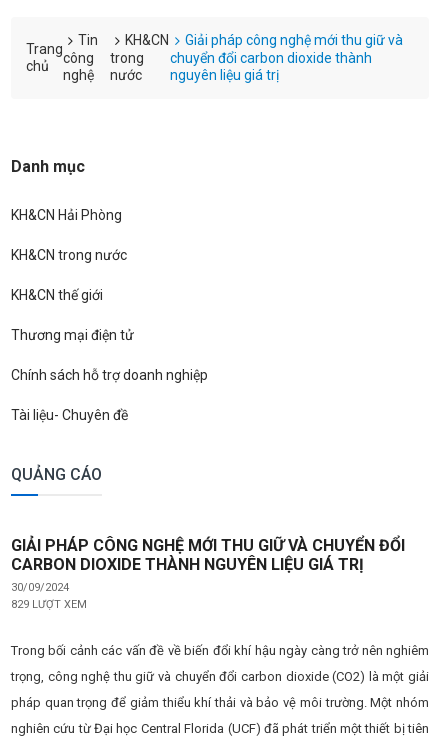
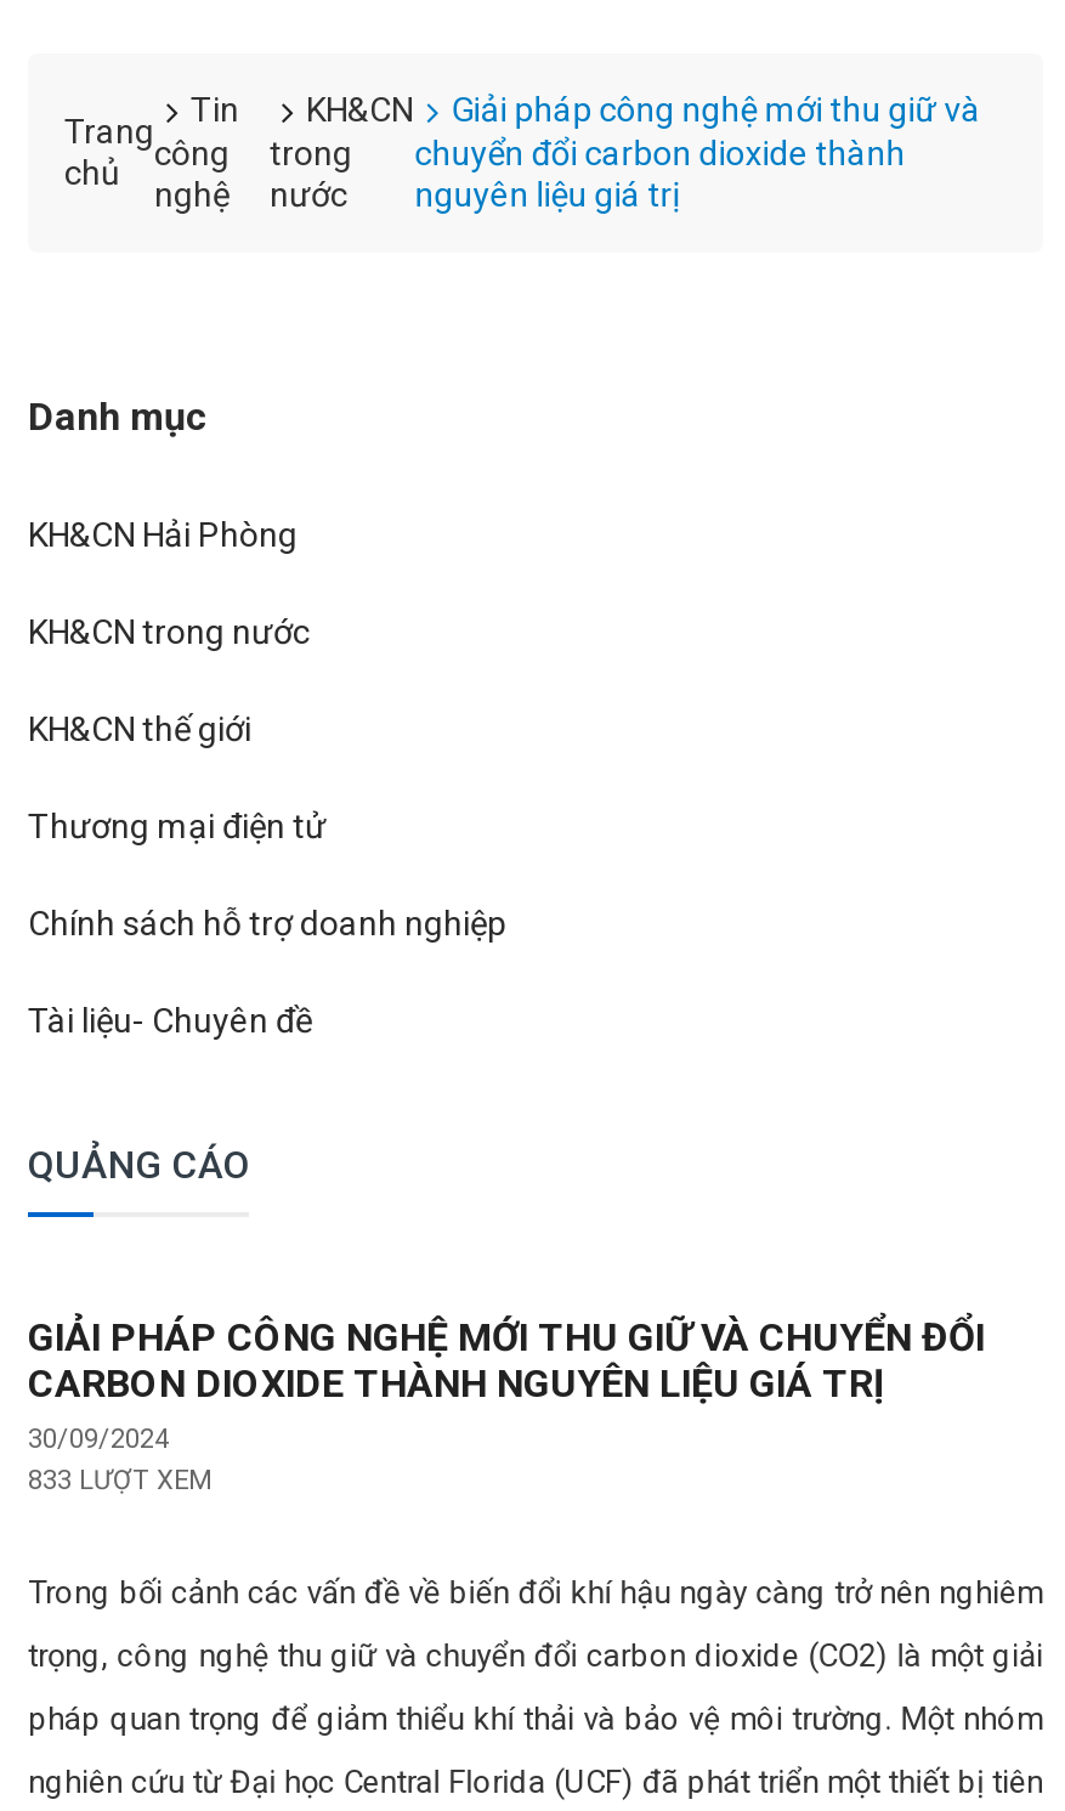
- 829 LƯỢT XEM
+ 833 LƯỢT XEM
